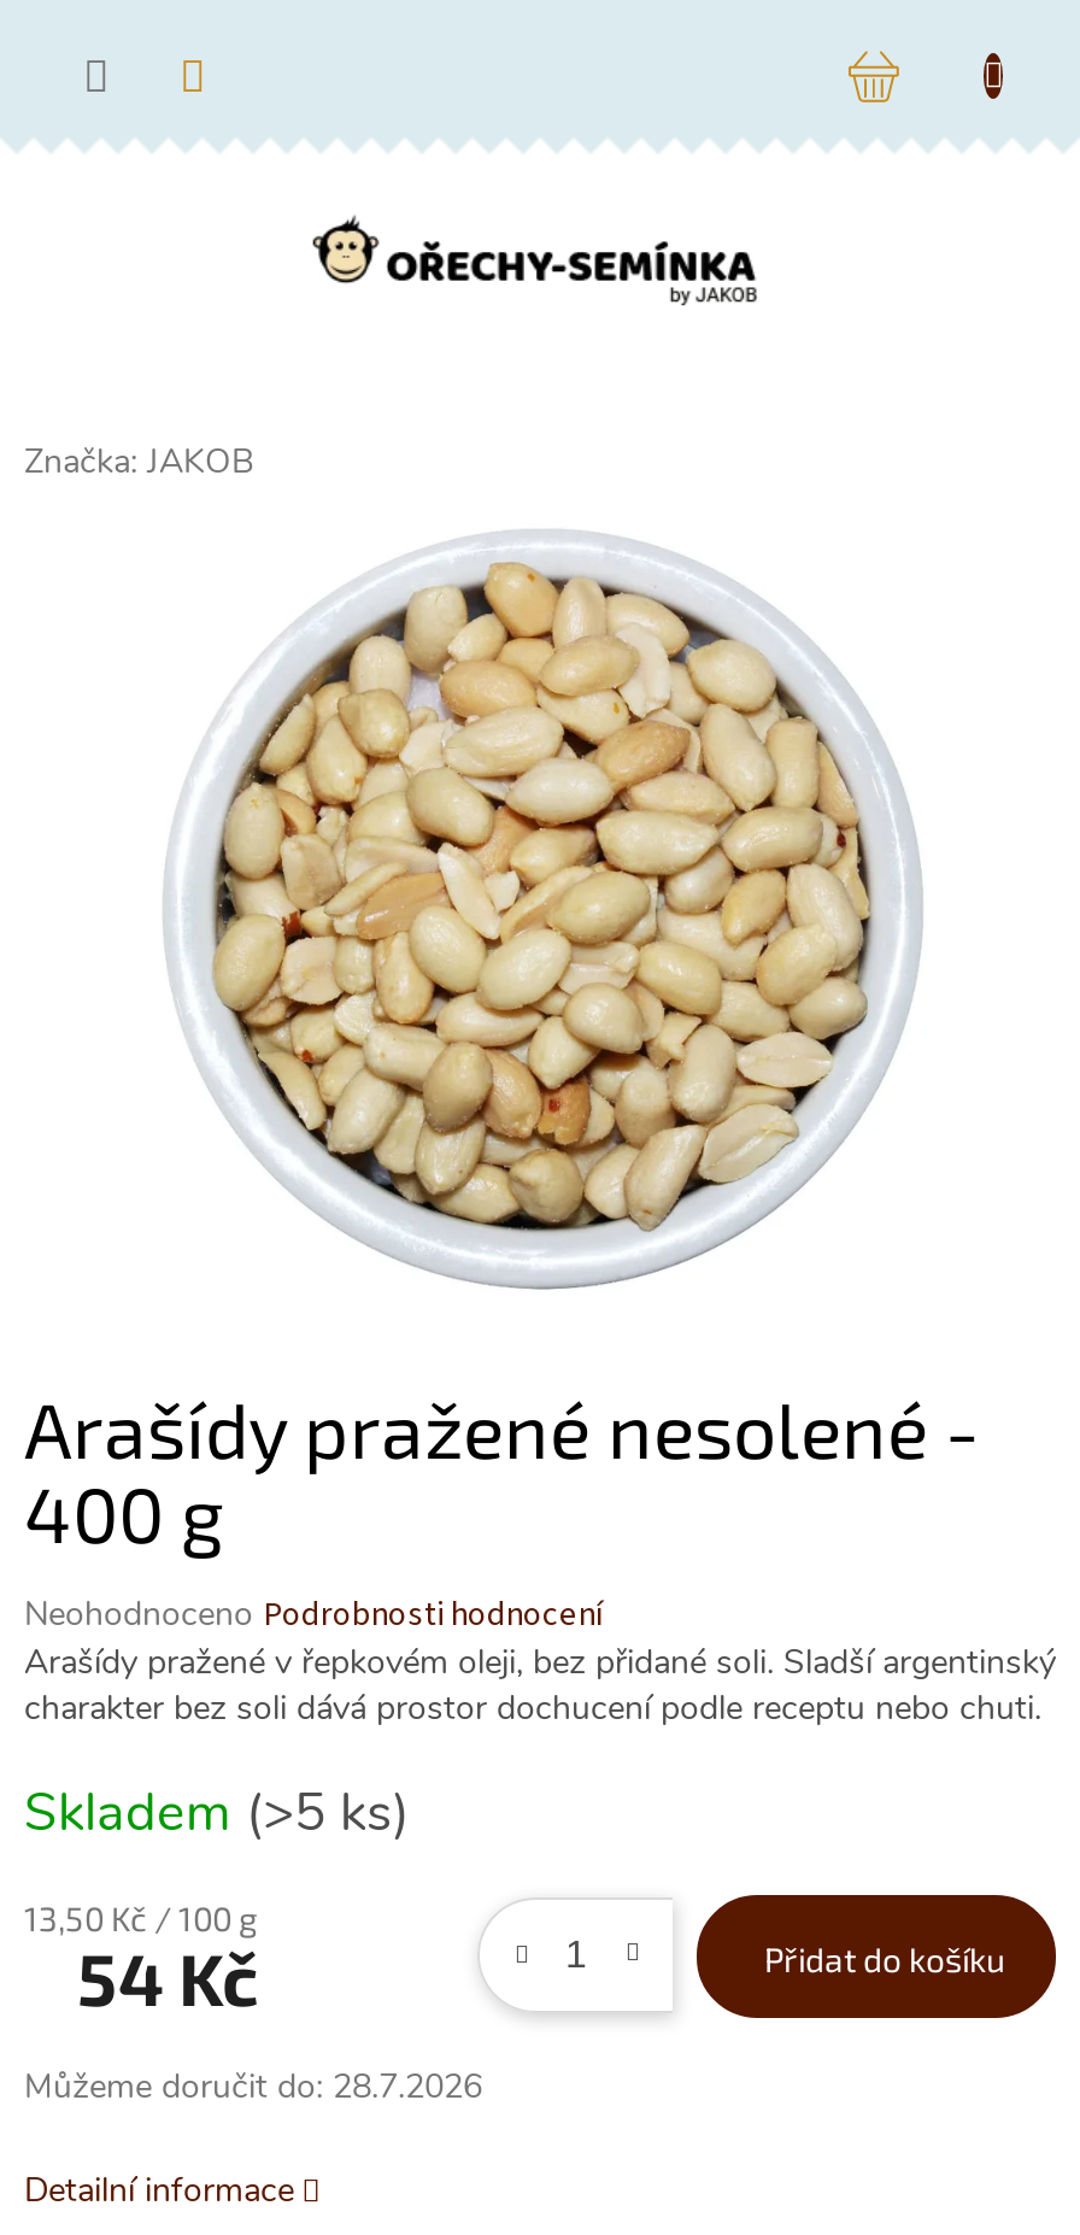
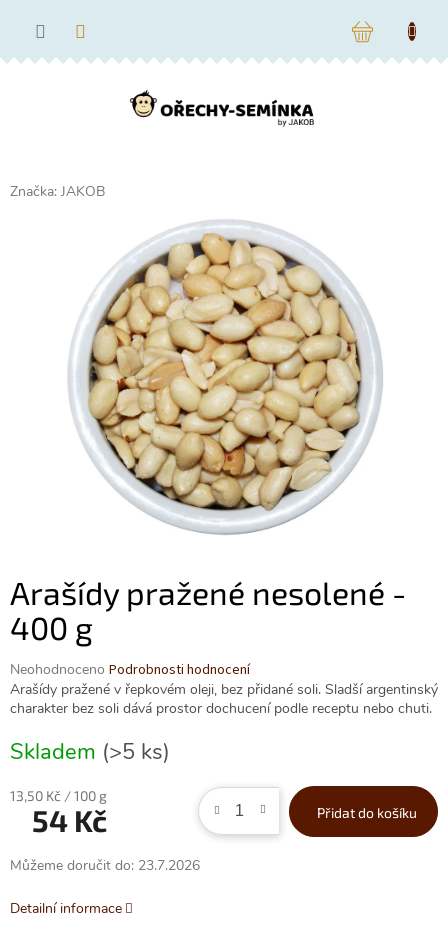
- Můžeme doručit do: 28.7.2026
+ Můžeme doručit do: 23.7.2026
